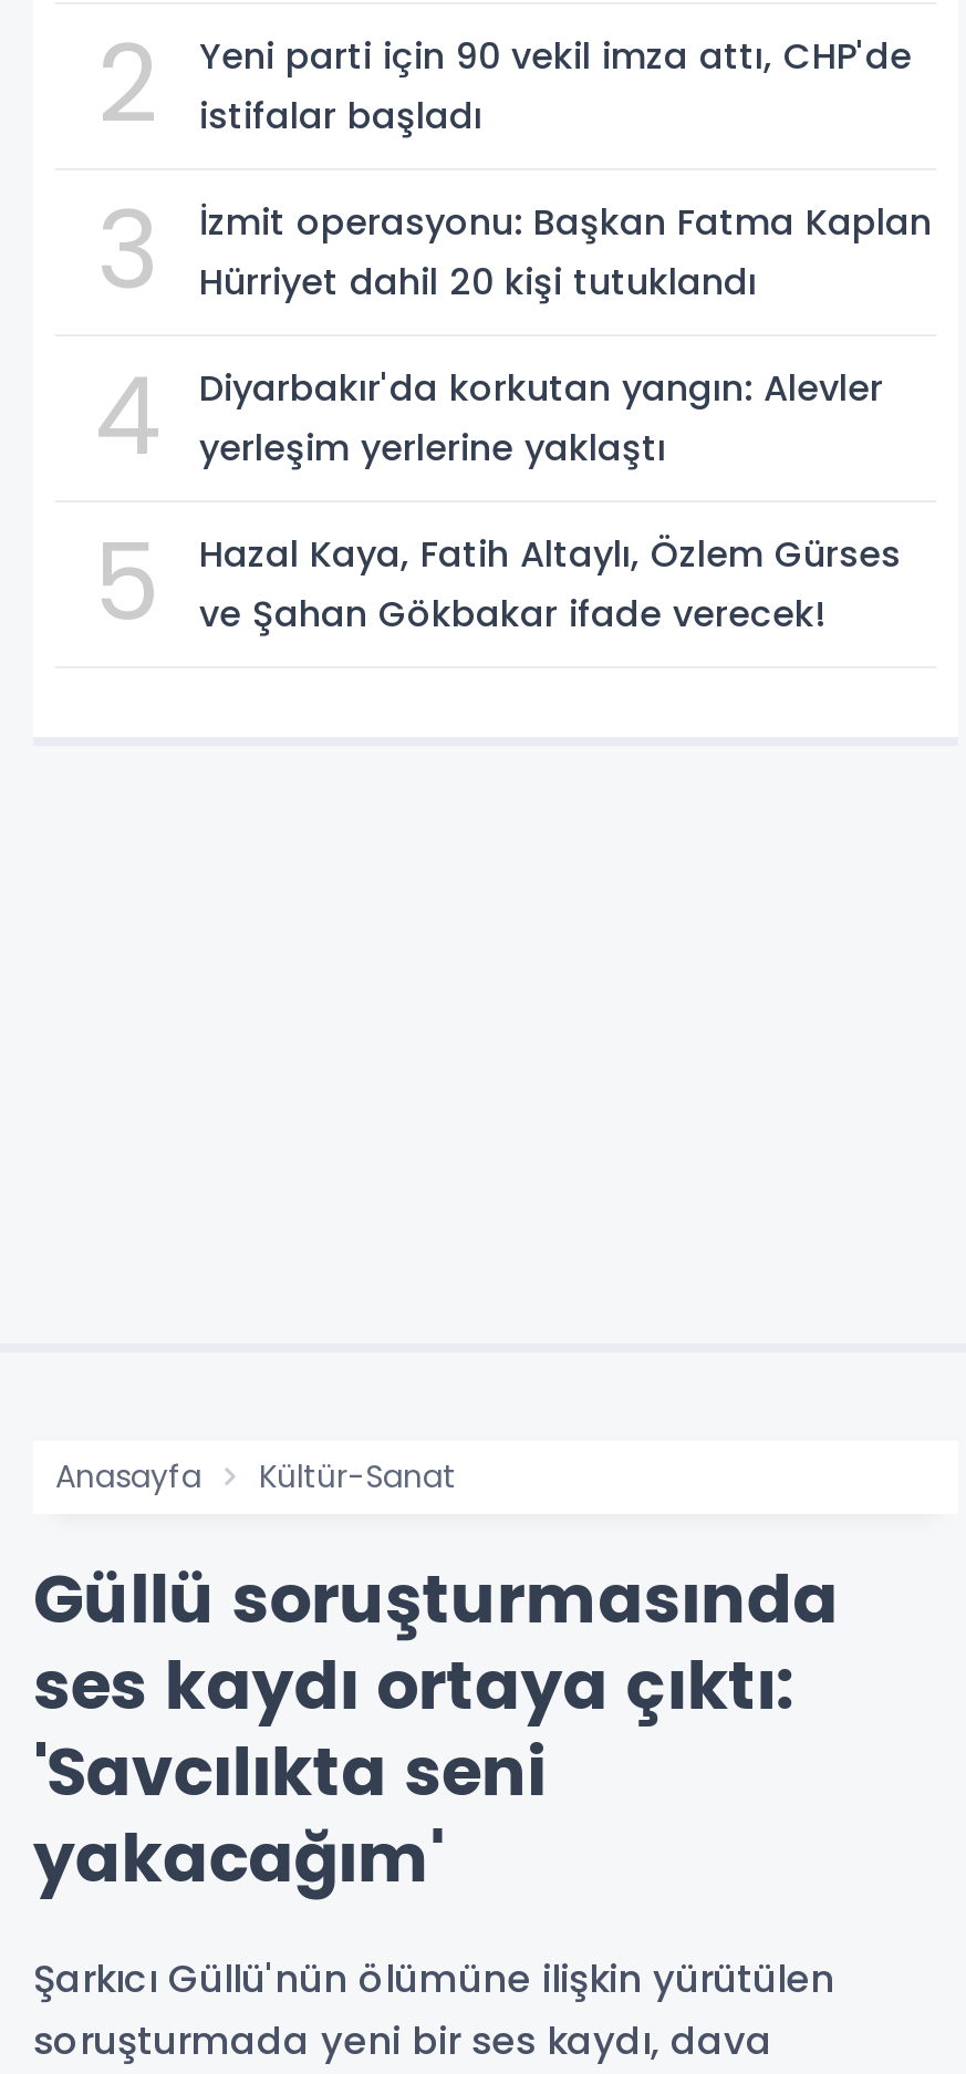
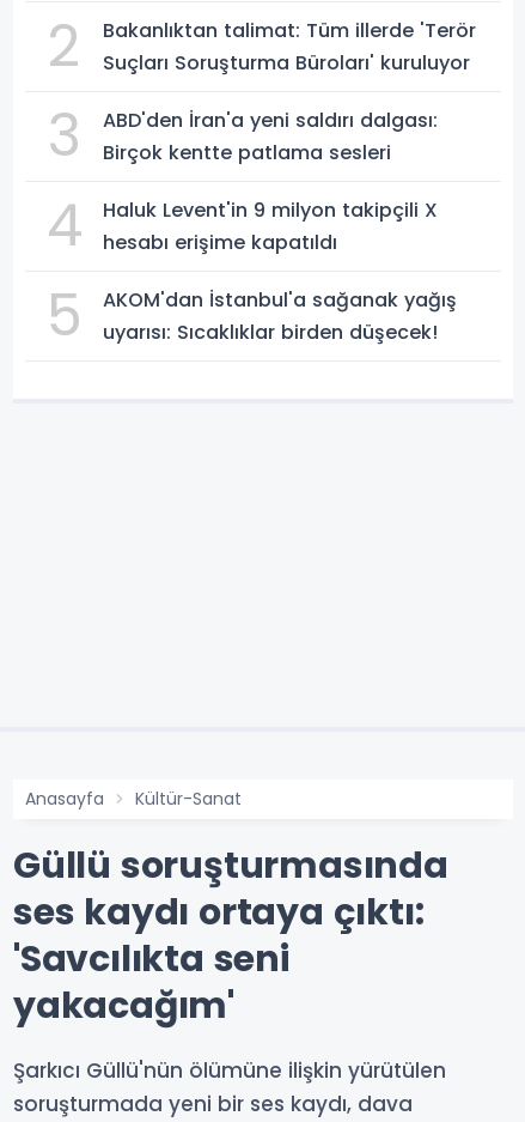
- Yeni parti için 90 vekil imza attı, CHP'de
- istifalar başladı
+ Bakanlıktan talimat: Tüm illerde 'Terör
+ Suçları Soruşturma Büroları' kuruluyor

- İzmit operasyonu: Başkan Fatma Kaplan
- Hürriyet dahil 20 kişi tutuklandı
+ ABD'den İran'a yeni saldırı dalgası:
+ Birçok kentte patlama sesleri

- Diyarbakır'da korkutan yangın: Alevler
- yerleşim yerlerine yaklaştı
+ Haluk Levent'in 9 milyon takipçili X
+ hesabı erişime kapatıldı

- Hazal Kaya, Fatih Altaylı, Özlem Gürses
- ve Şahan Gökbakar ifade verecek!
+ AKOM'dan İstanbul'a sağanak yağış
+ uyarısı: Sıcaklıklar birden düşecek!
